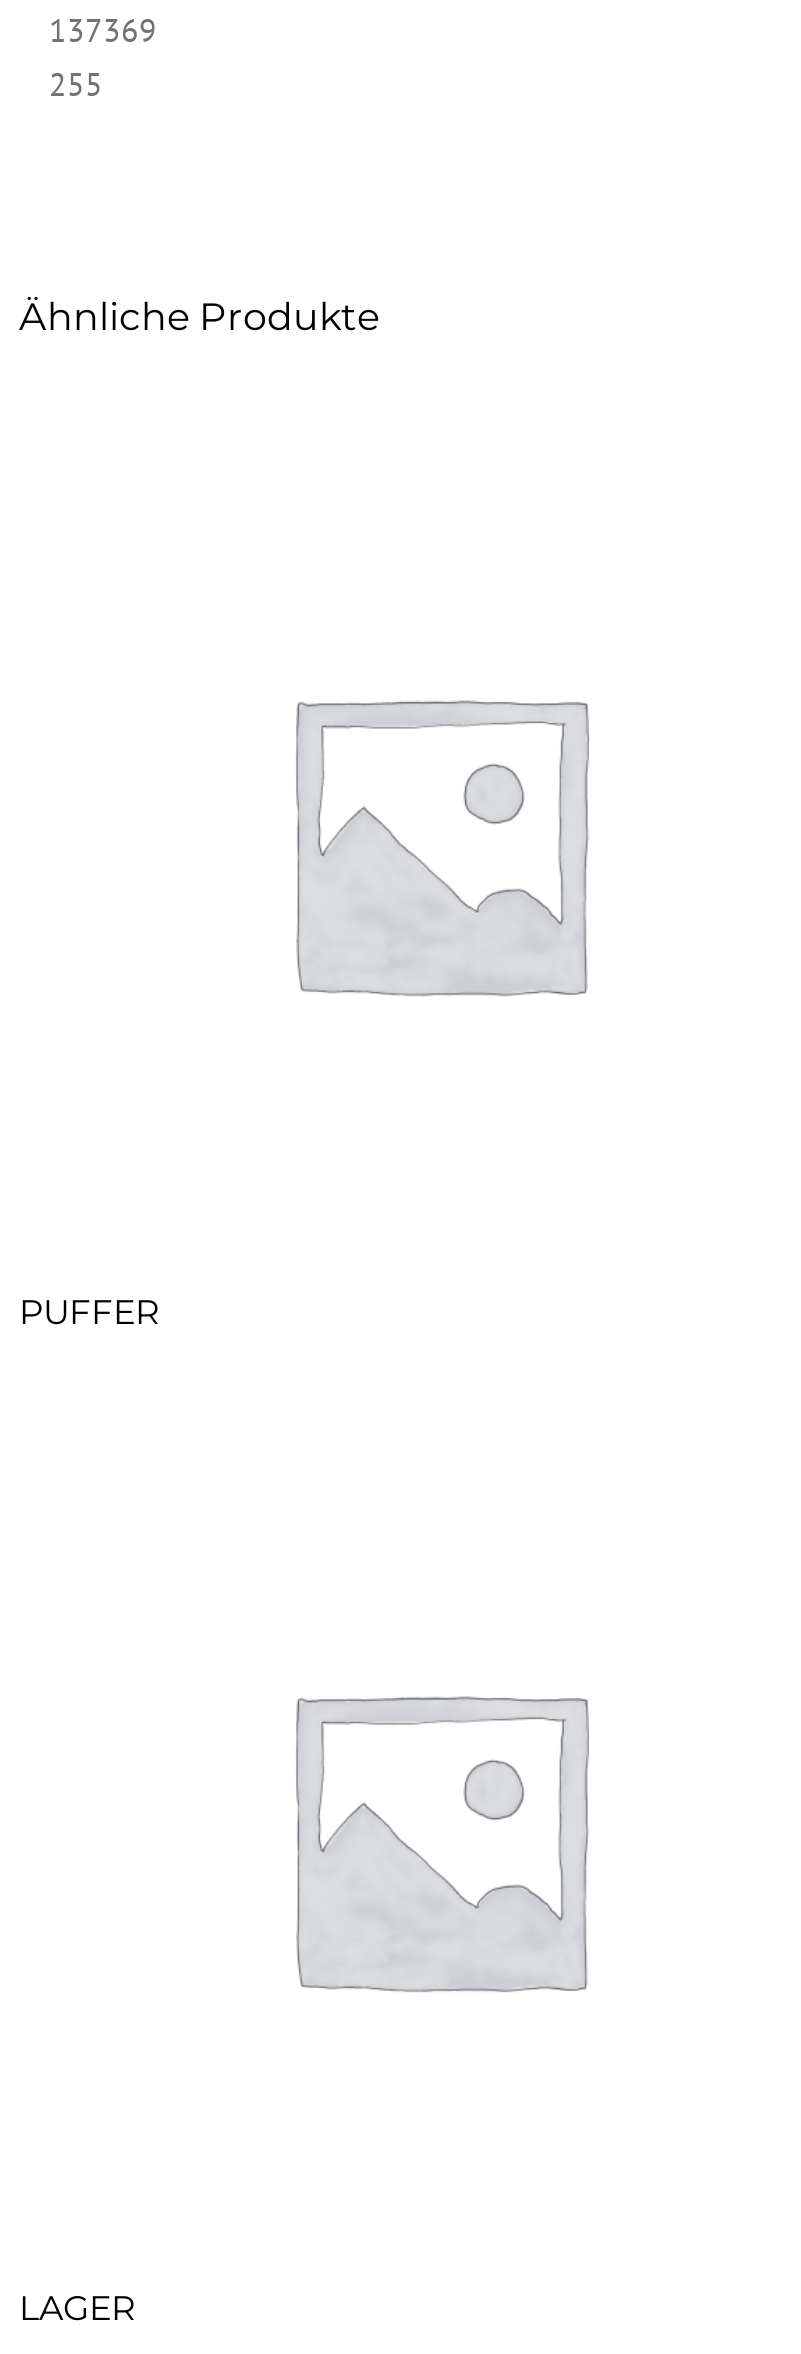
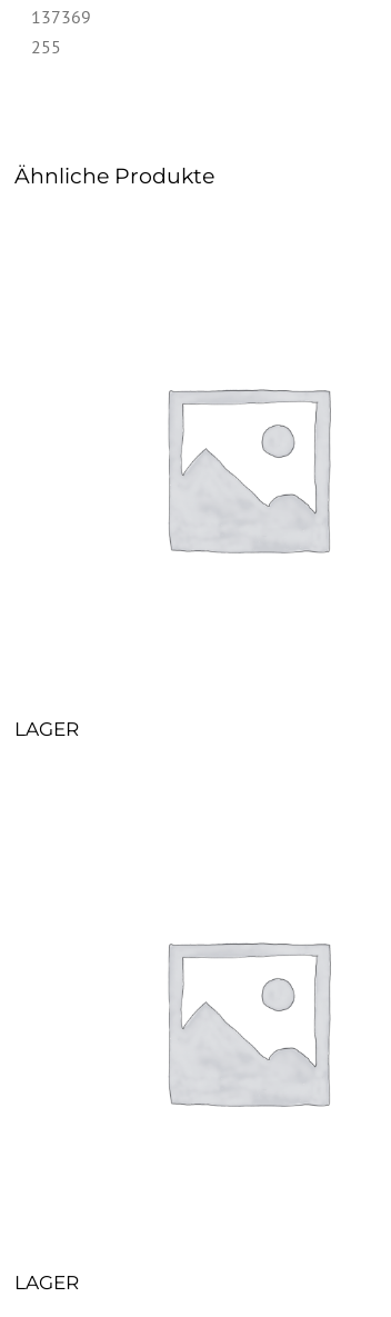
- PUFFER
+ LAGER
